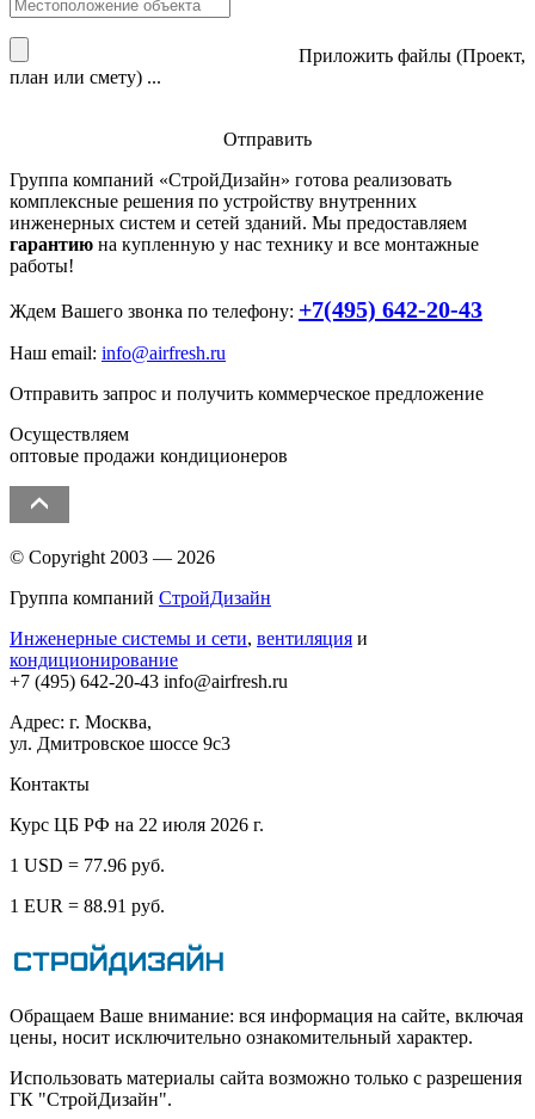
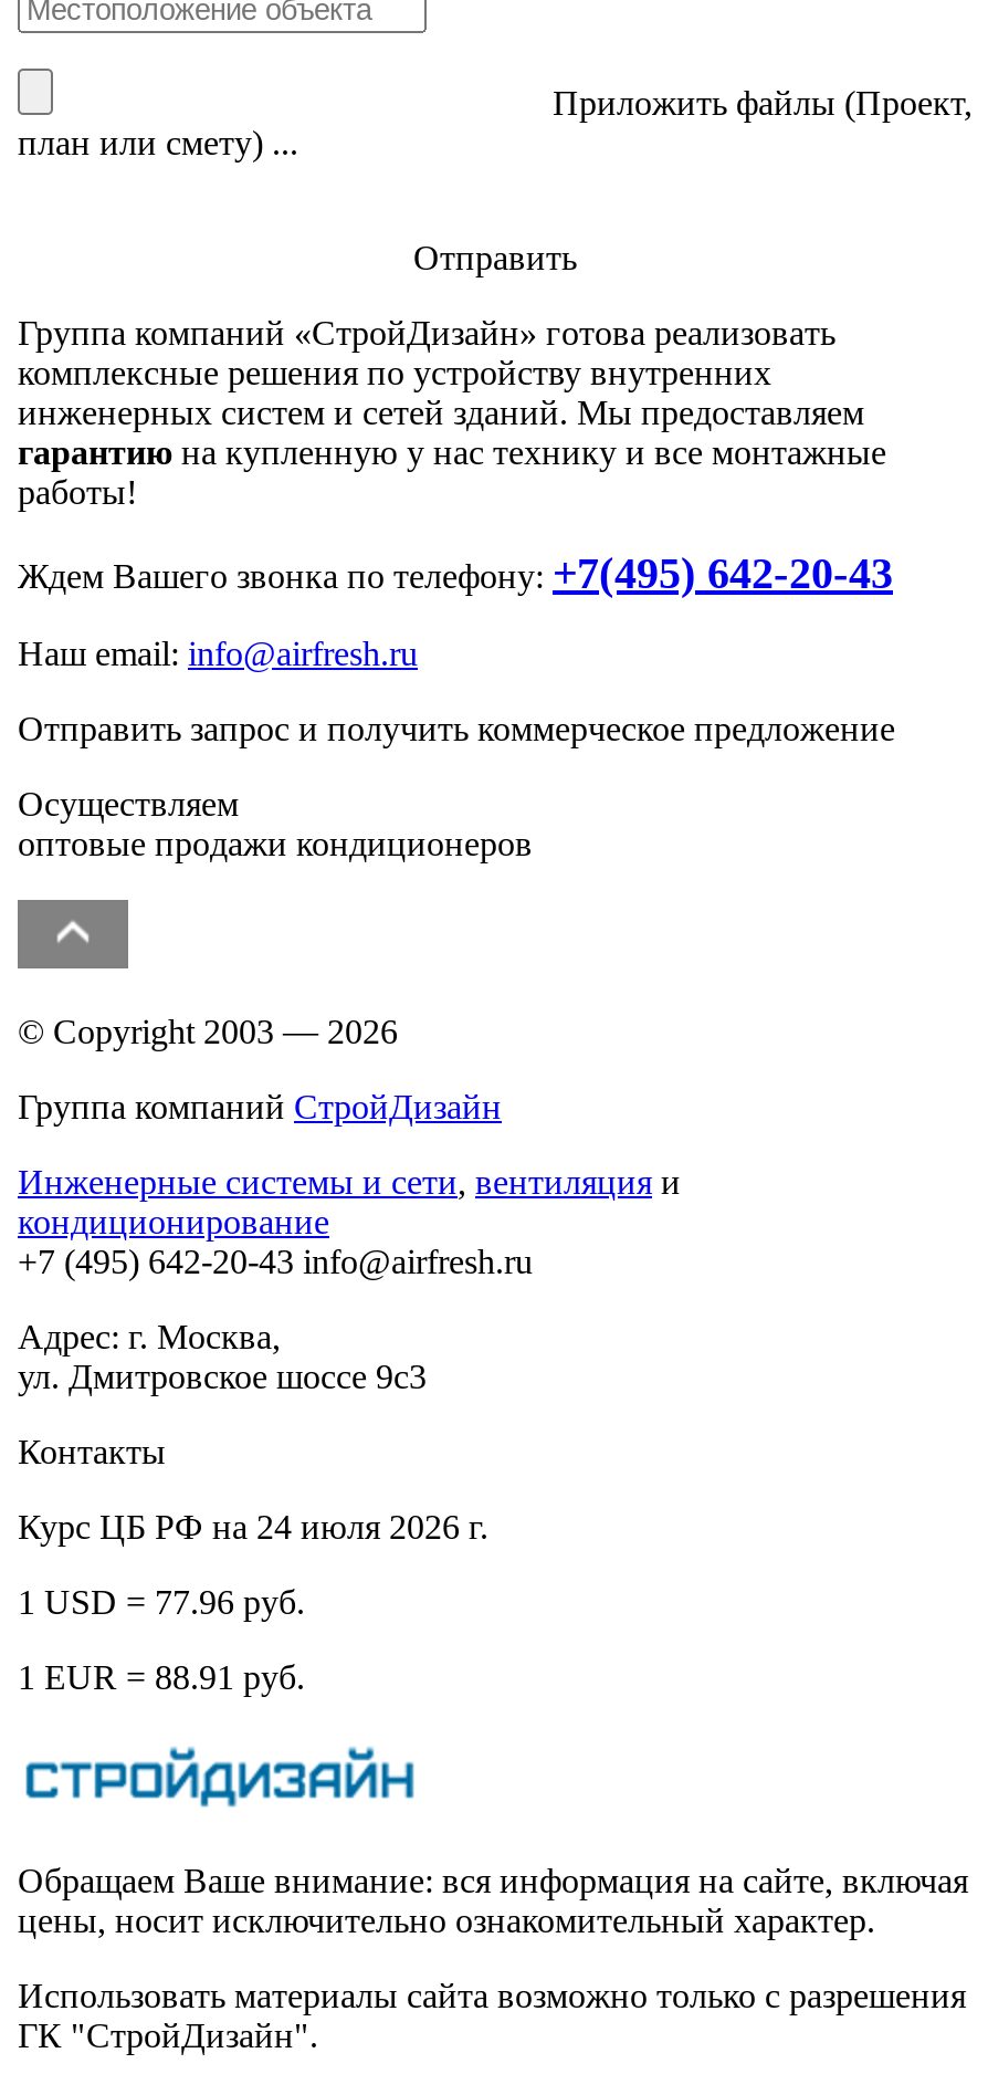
- Курс ЦБ РФ на 22 июля 2026 г.
+ Курс ЦБ РФ на 24 июля 2026 г.
